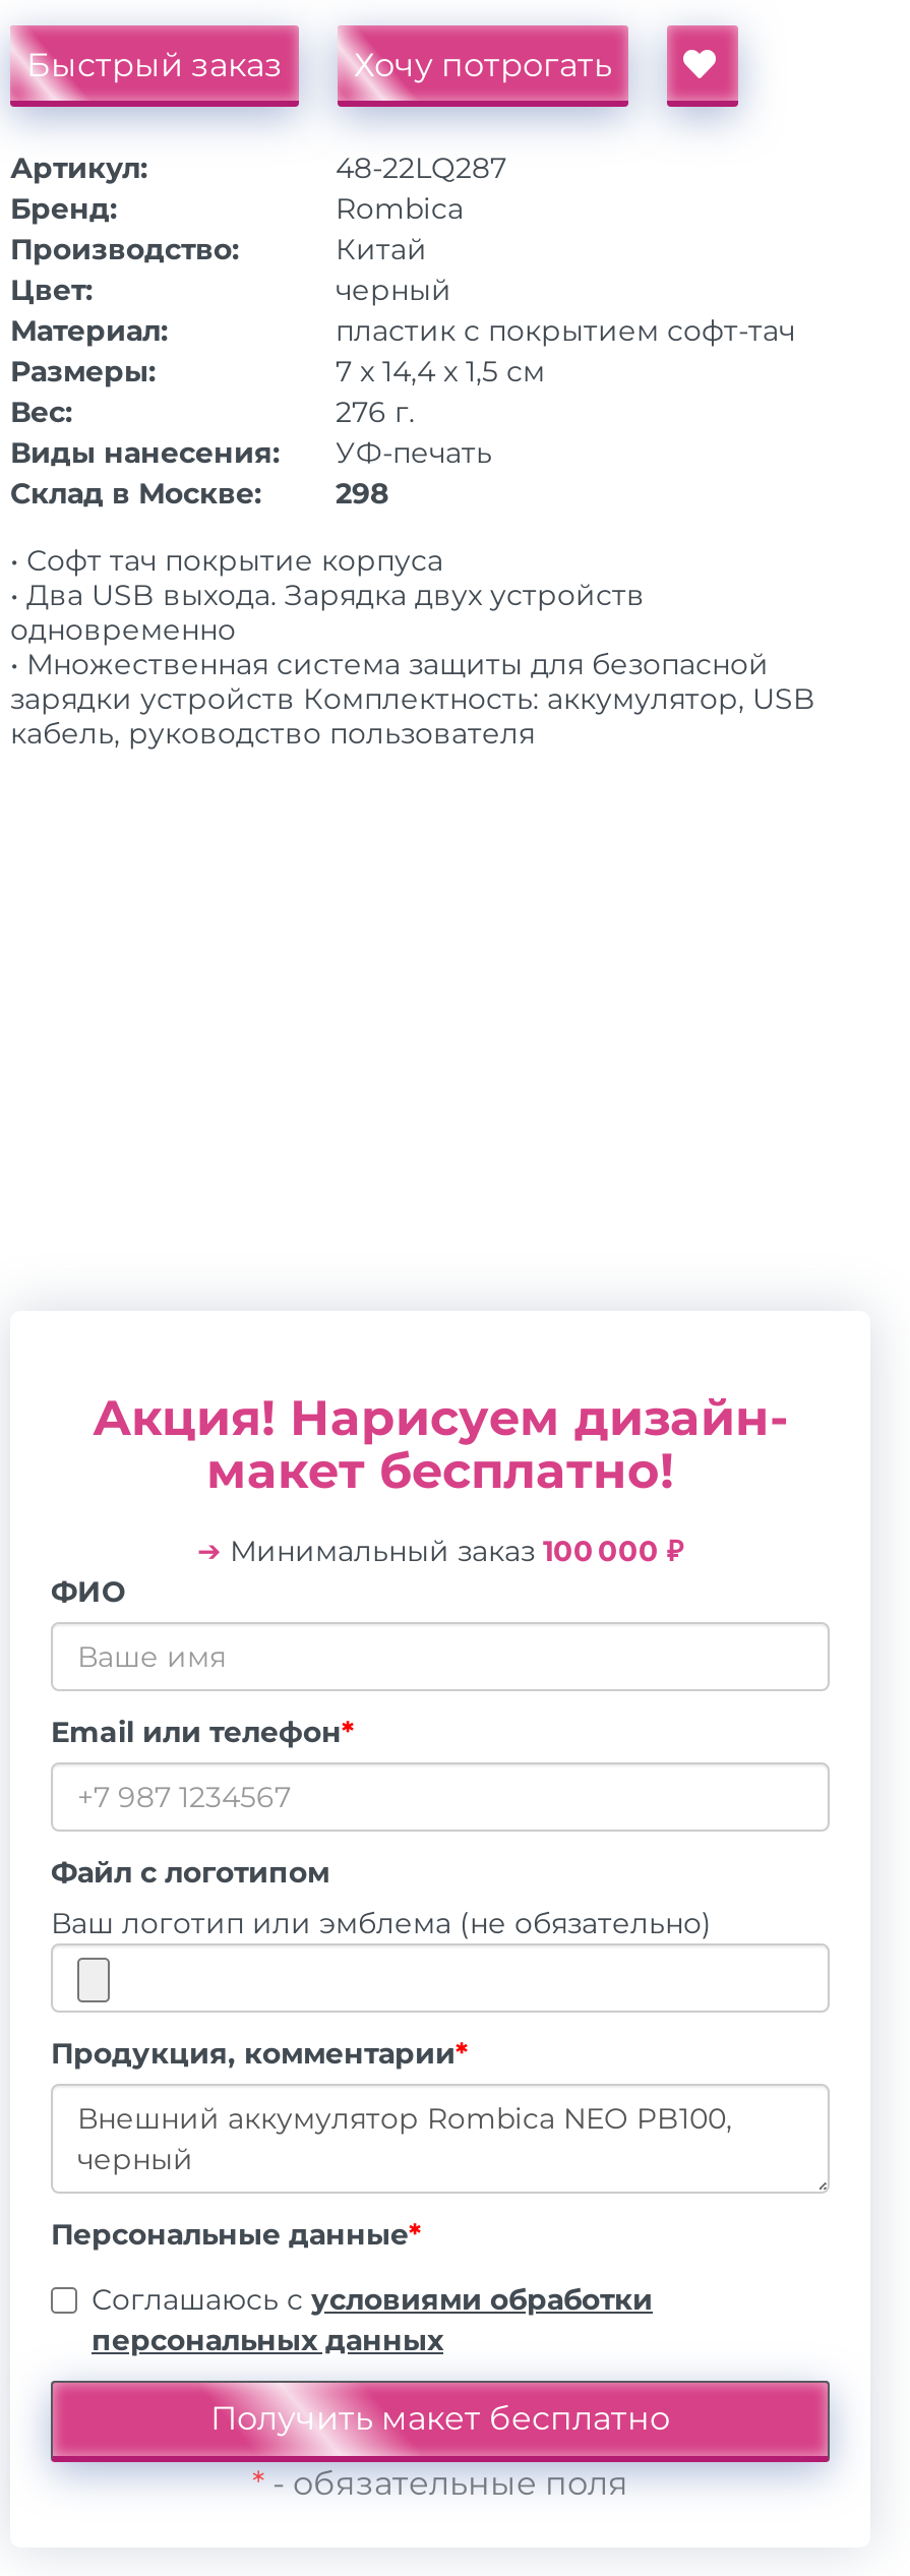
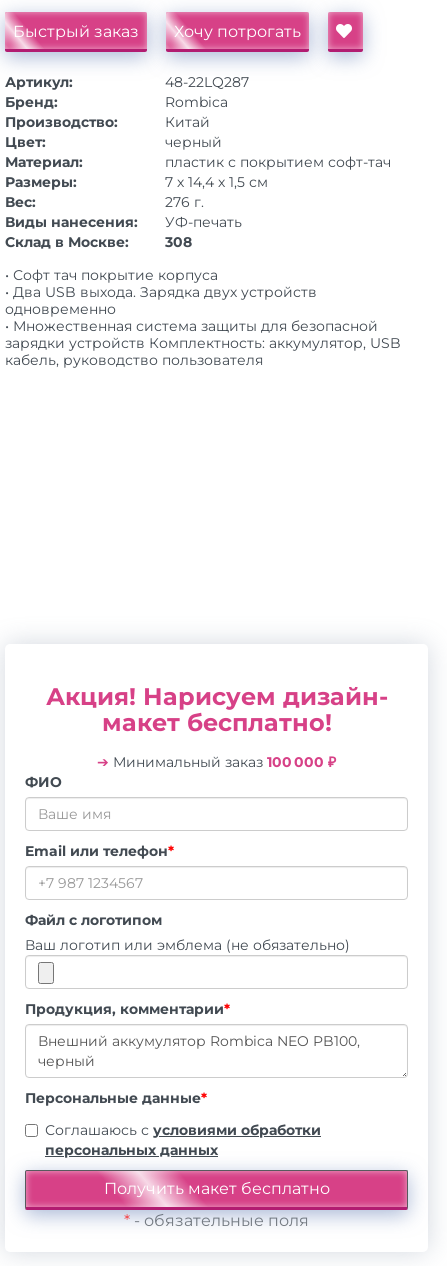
- Склад в Москве: 298
+ Склад в Москве: 308
